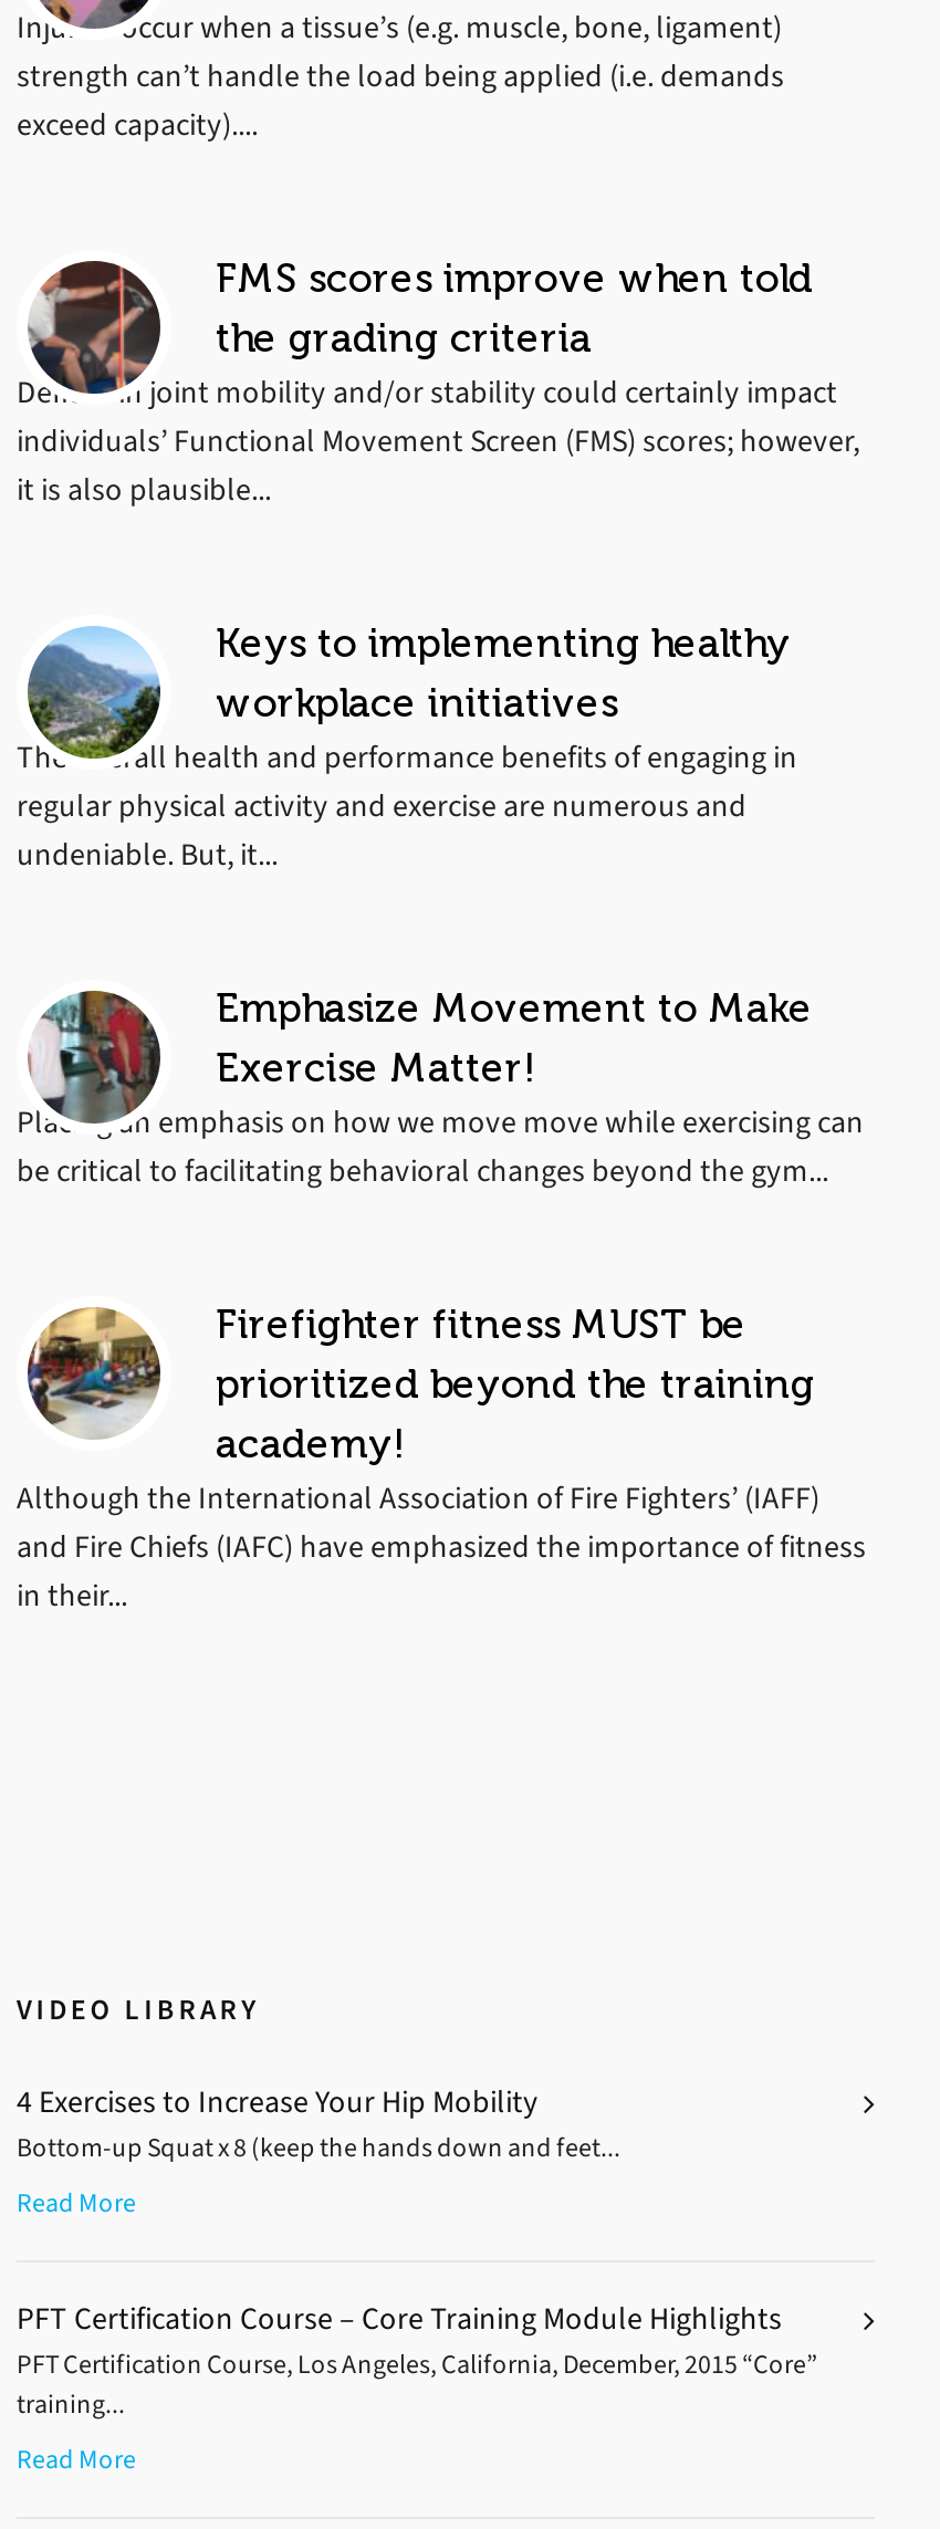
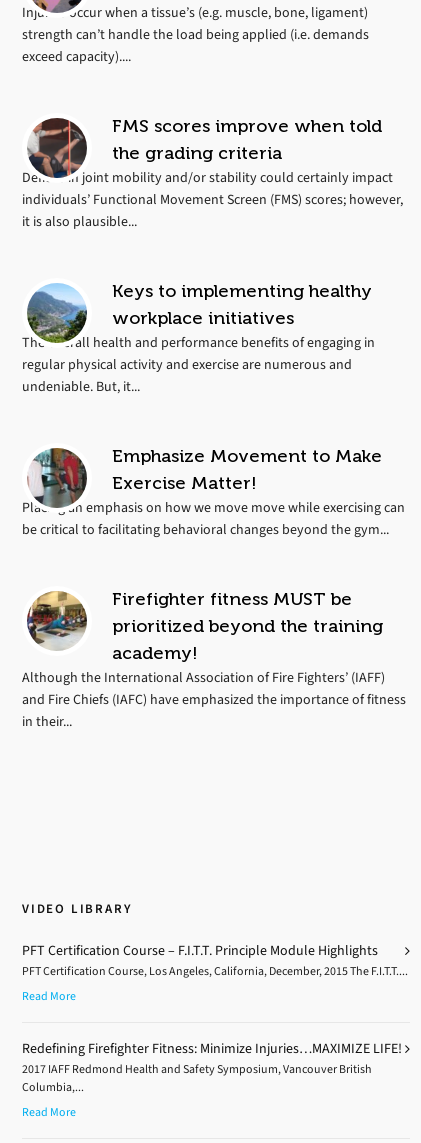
- 4 Exercises to Increase Your Hip Mobility
- Bottom-up Squat x 8 (keep the hands down and feet...
+ PFT Certification Course – F.I.T.T. Principle Module Highlights
+ PFT Certification Course, Los Angeles, California, December, 2015 The F.I.T.T....

- PFT Certification Course – Core Training Module Highlights
- PFT Certification Course, Los Angeles, California, December, 2015 “Core”
- training...
+ Redefining Firefighter Fitness: Minimize Injuries…MAXIMIZE LIFE!
+ 2017 IAFF Redmond Health and Safety Symposium, Vancouver British
+ Columbia,...
